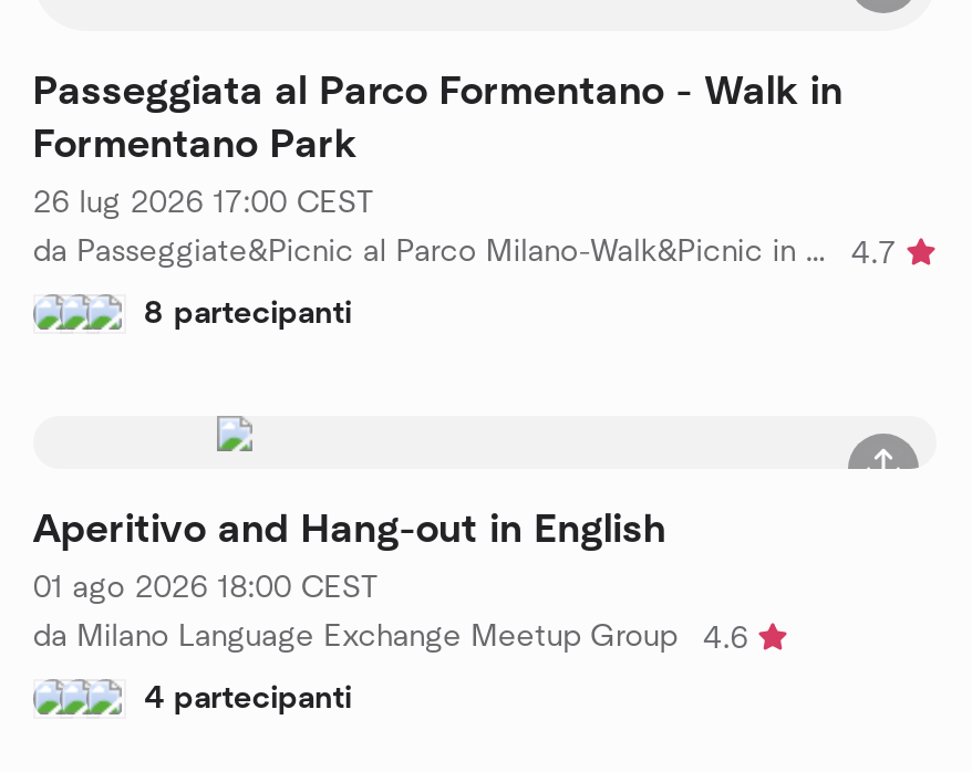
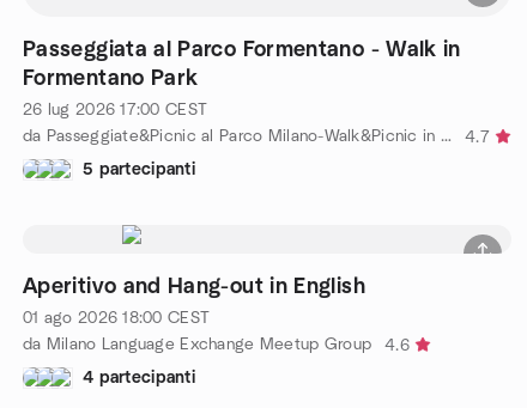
- 8 partecipanti
+ 5 partecipanti
